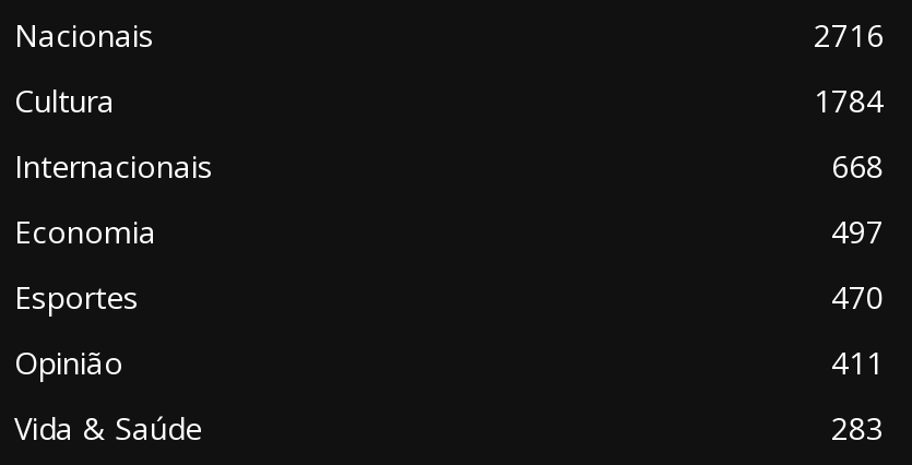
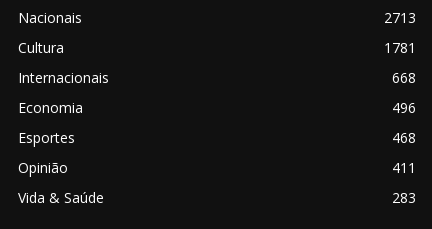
- 2716
+ 2713

- 1784
+ 1781

- 497
+ 496

- 470
+ 468
